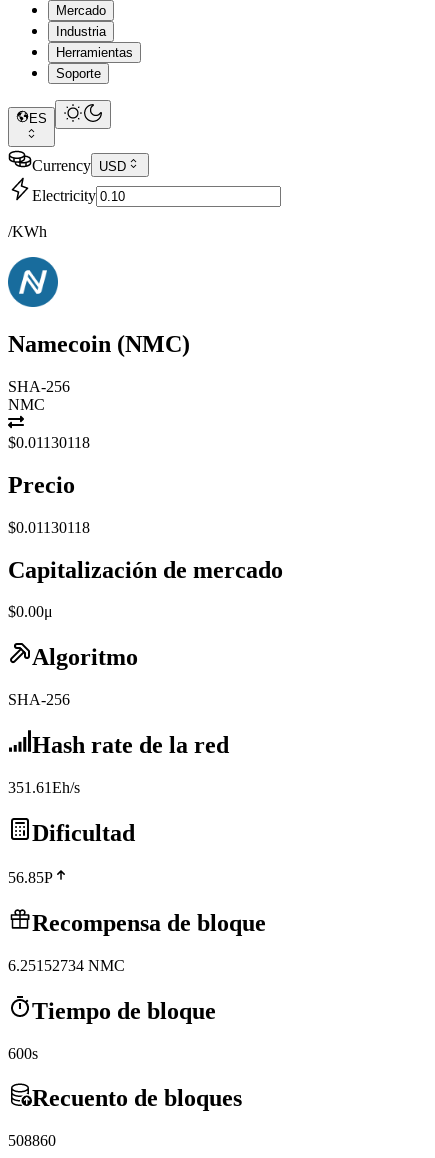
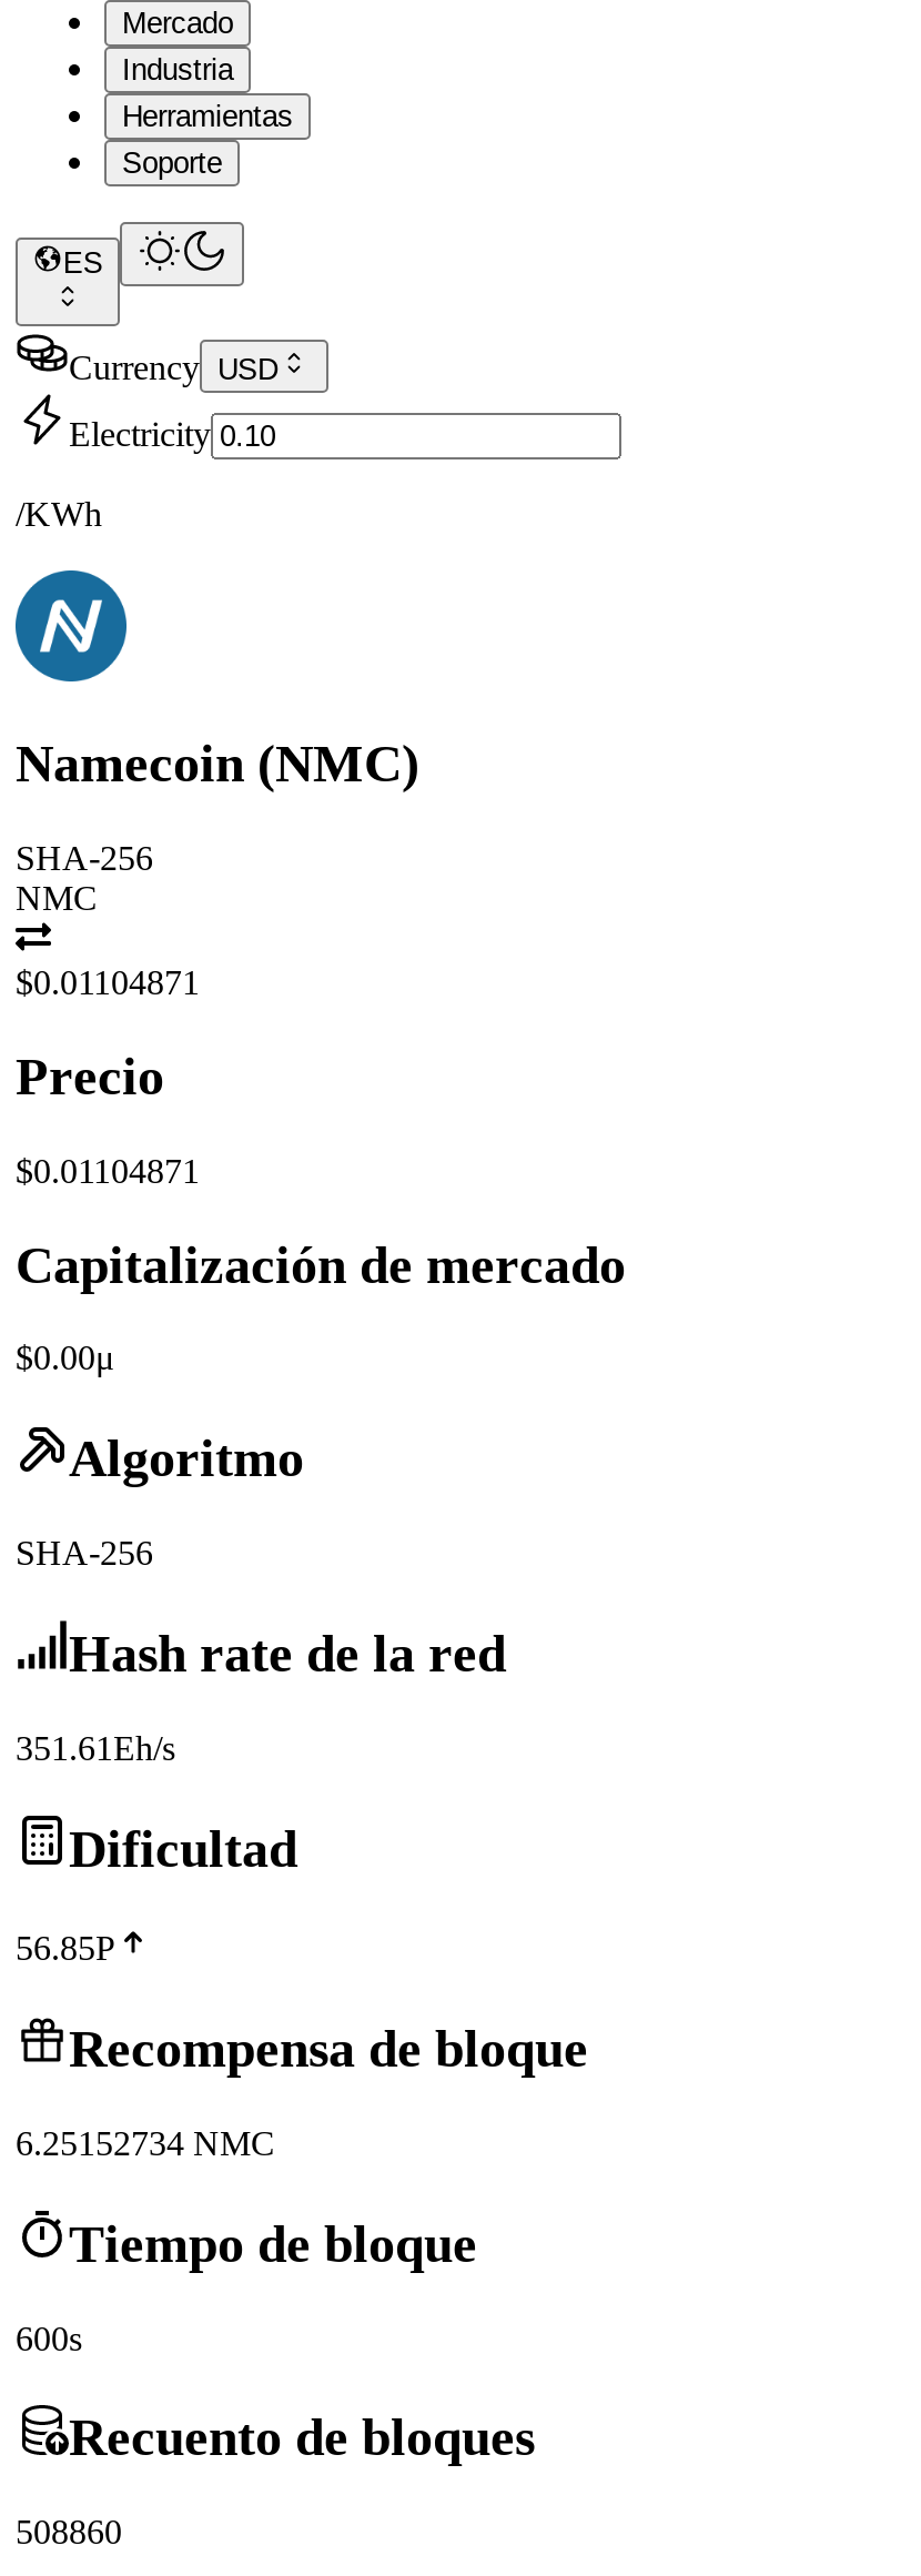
- $0.01130118
+ $0.01104871

- $0.01130118
+ $0.01104871
